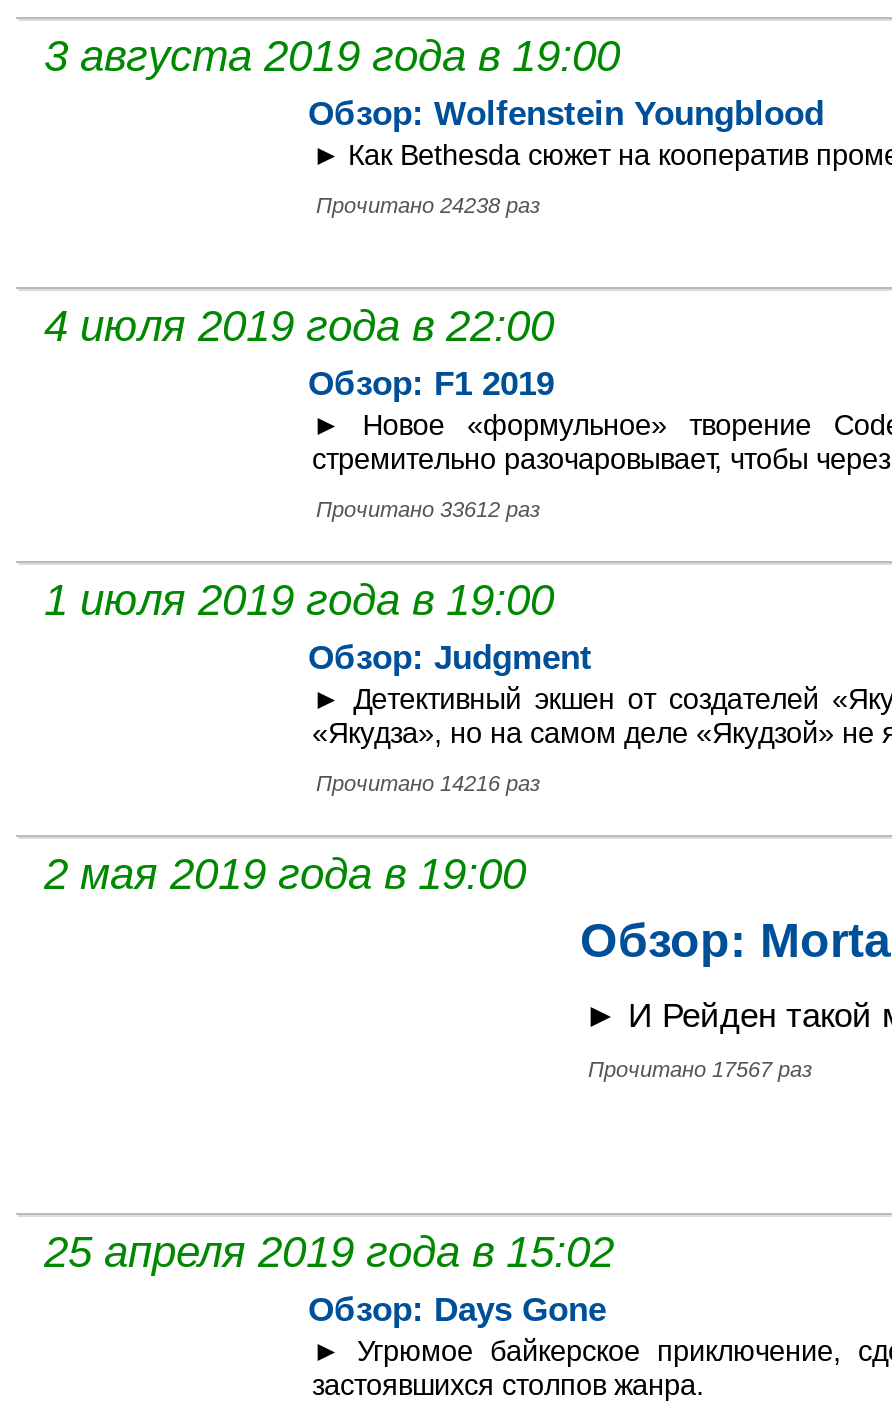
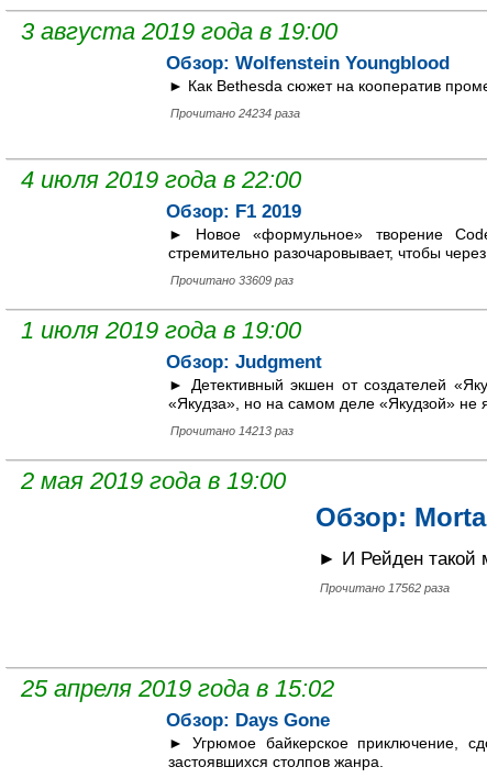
- Прочитано 24238 раз
+ Прочитано 24234 раза

- Прочитано 33612 раз
+ Прочитано 33609 раз

- Прочитано 14216 раз
+ Прочитано 14213 раз

- Прочитано 17567 раз
+ Прочитано 17562 раза
